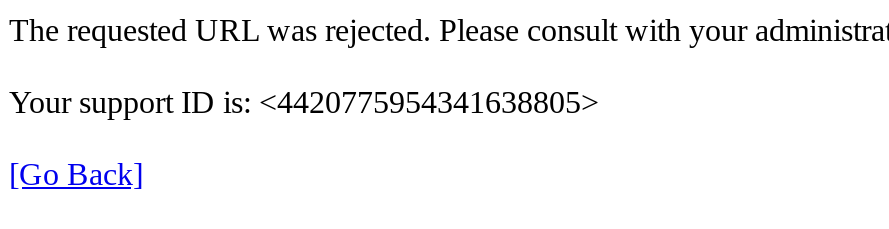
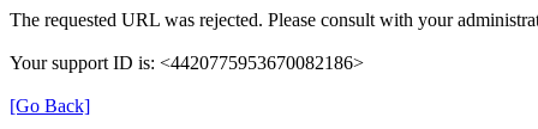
- Your support ID is: <4420775954341638805>
+ Your support ID is: <4420775953670082186>
